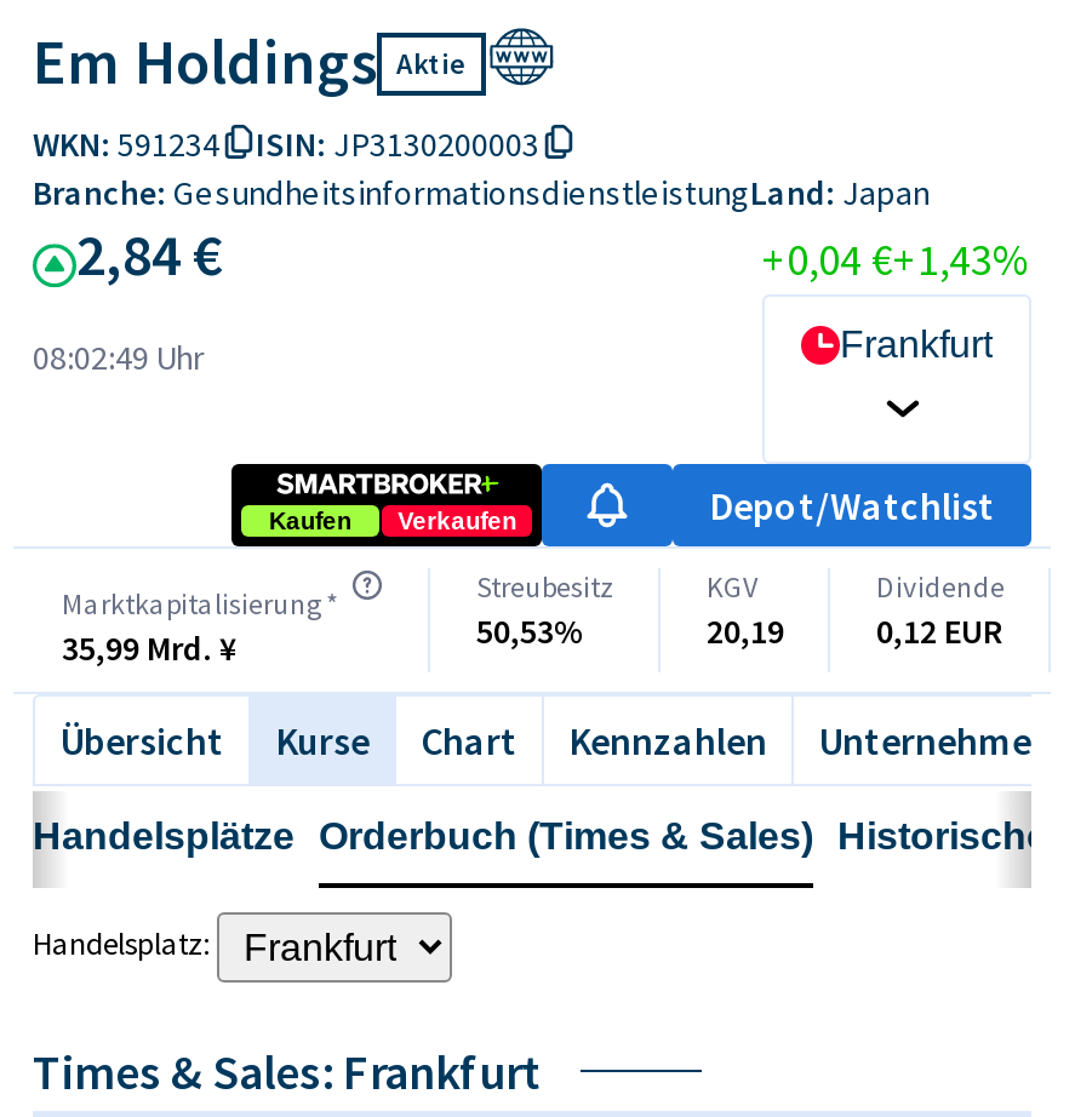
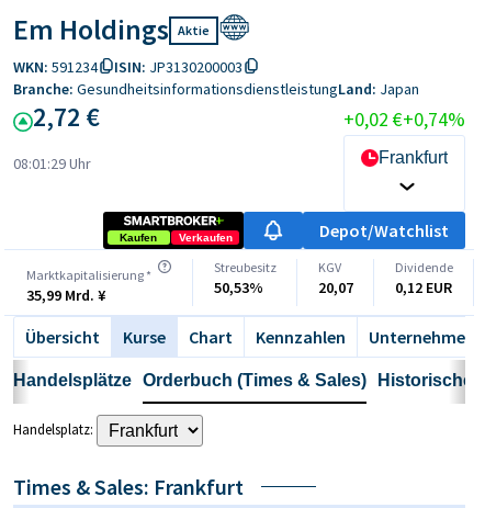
- 2,84 €
+ 2,72 €

- +0,04 €+1,43%
+ +0,02 €+0,74%

- 08:02:49 Uhr
+ 08:01:29 Uhr

- 20,19
+ 20,07
